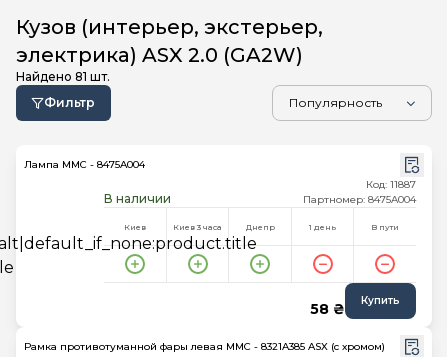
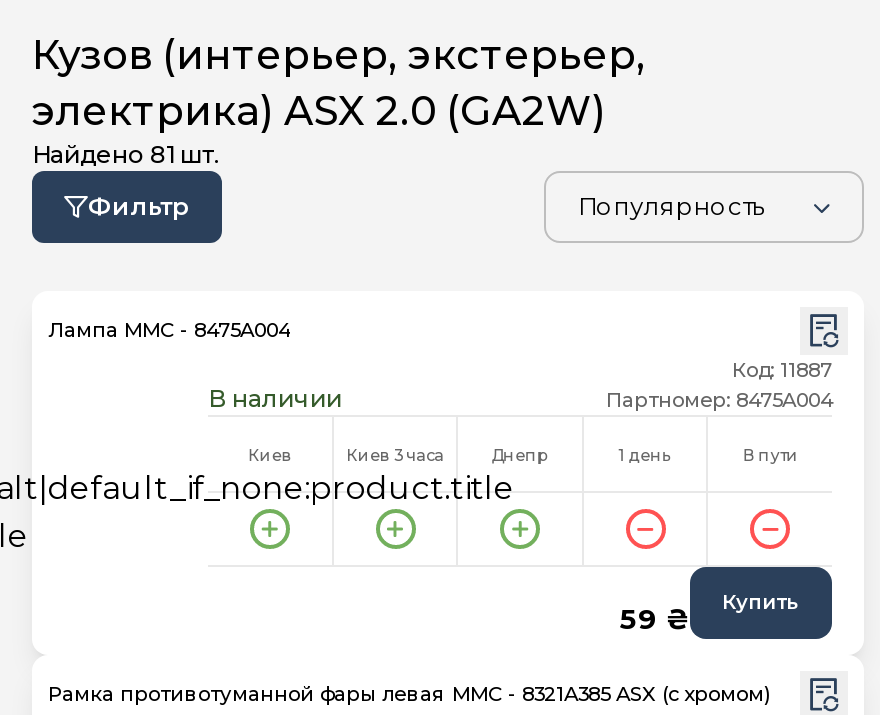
- 58 ₴ Купить
+ 59 ₴ Купить
